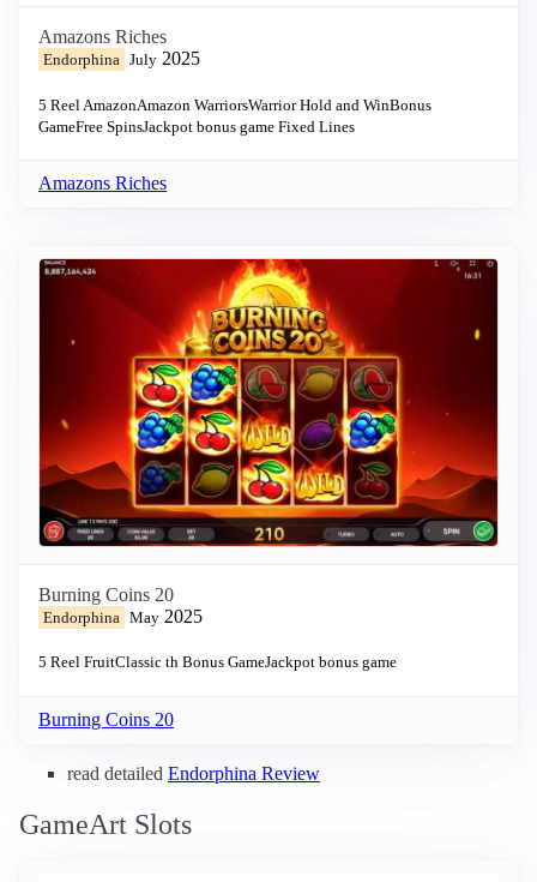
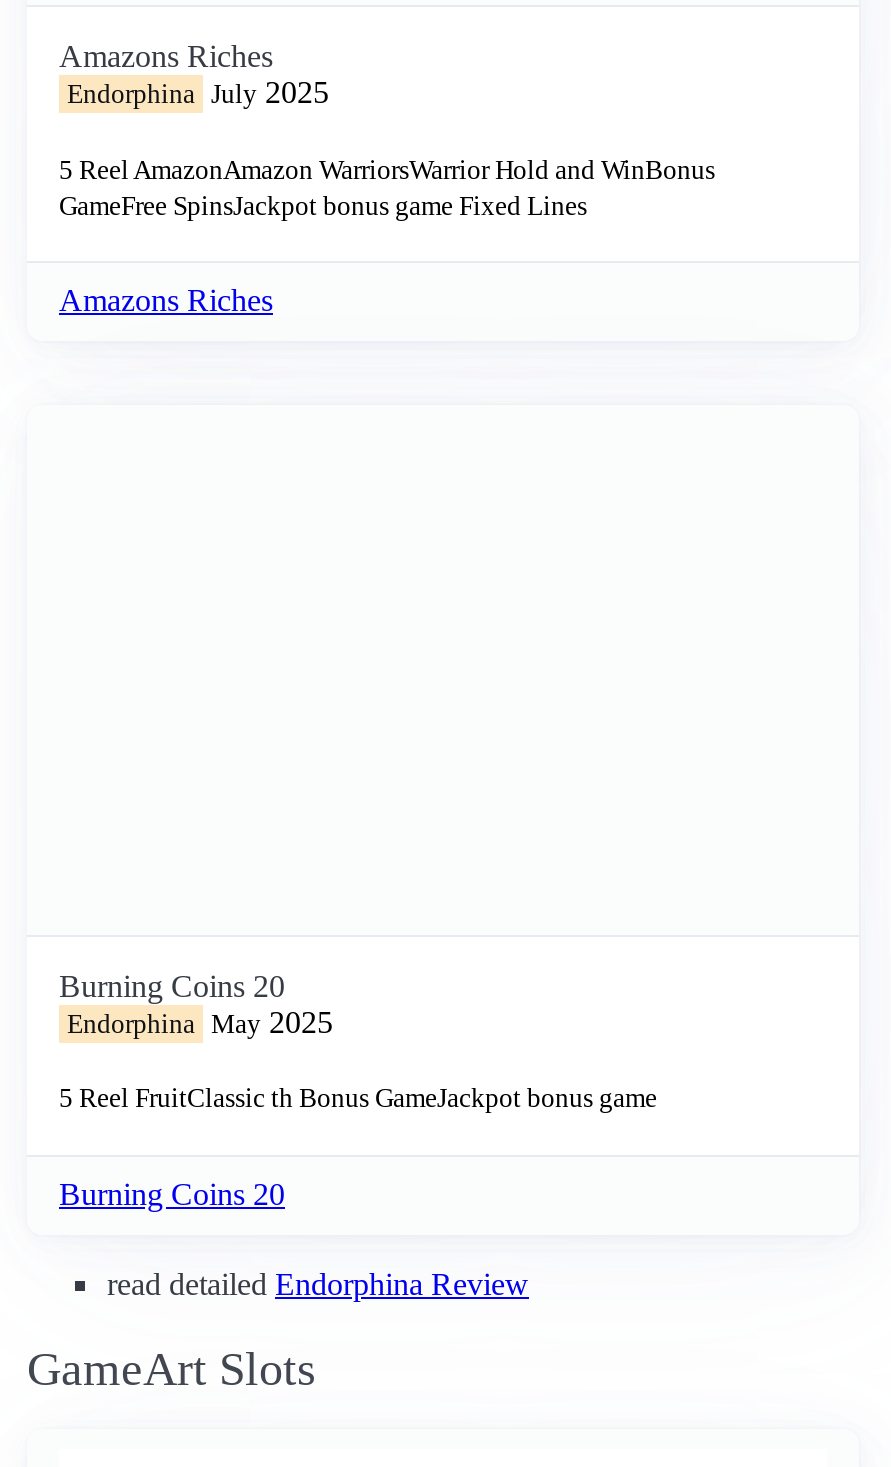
- [image]
